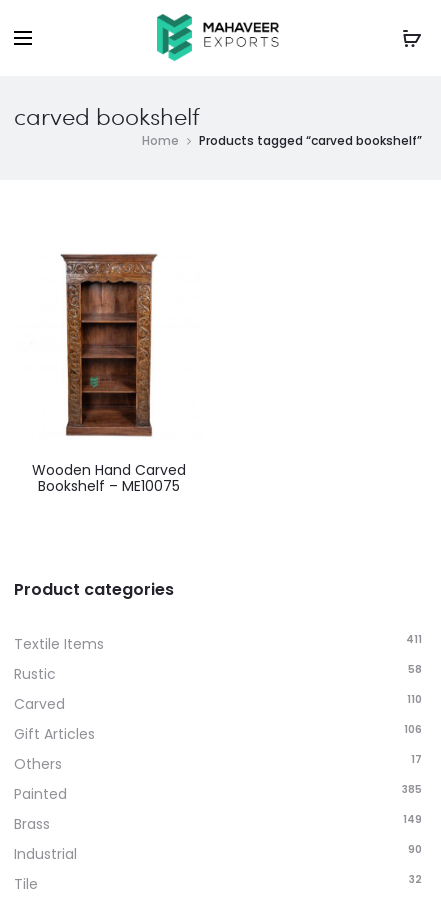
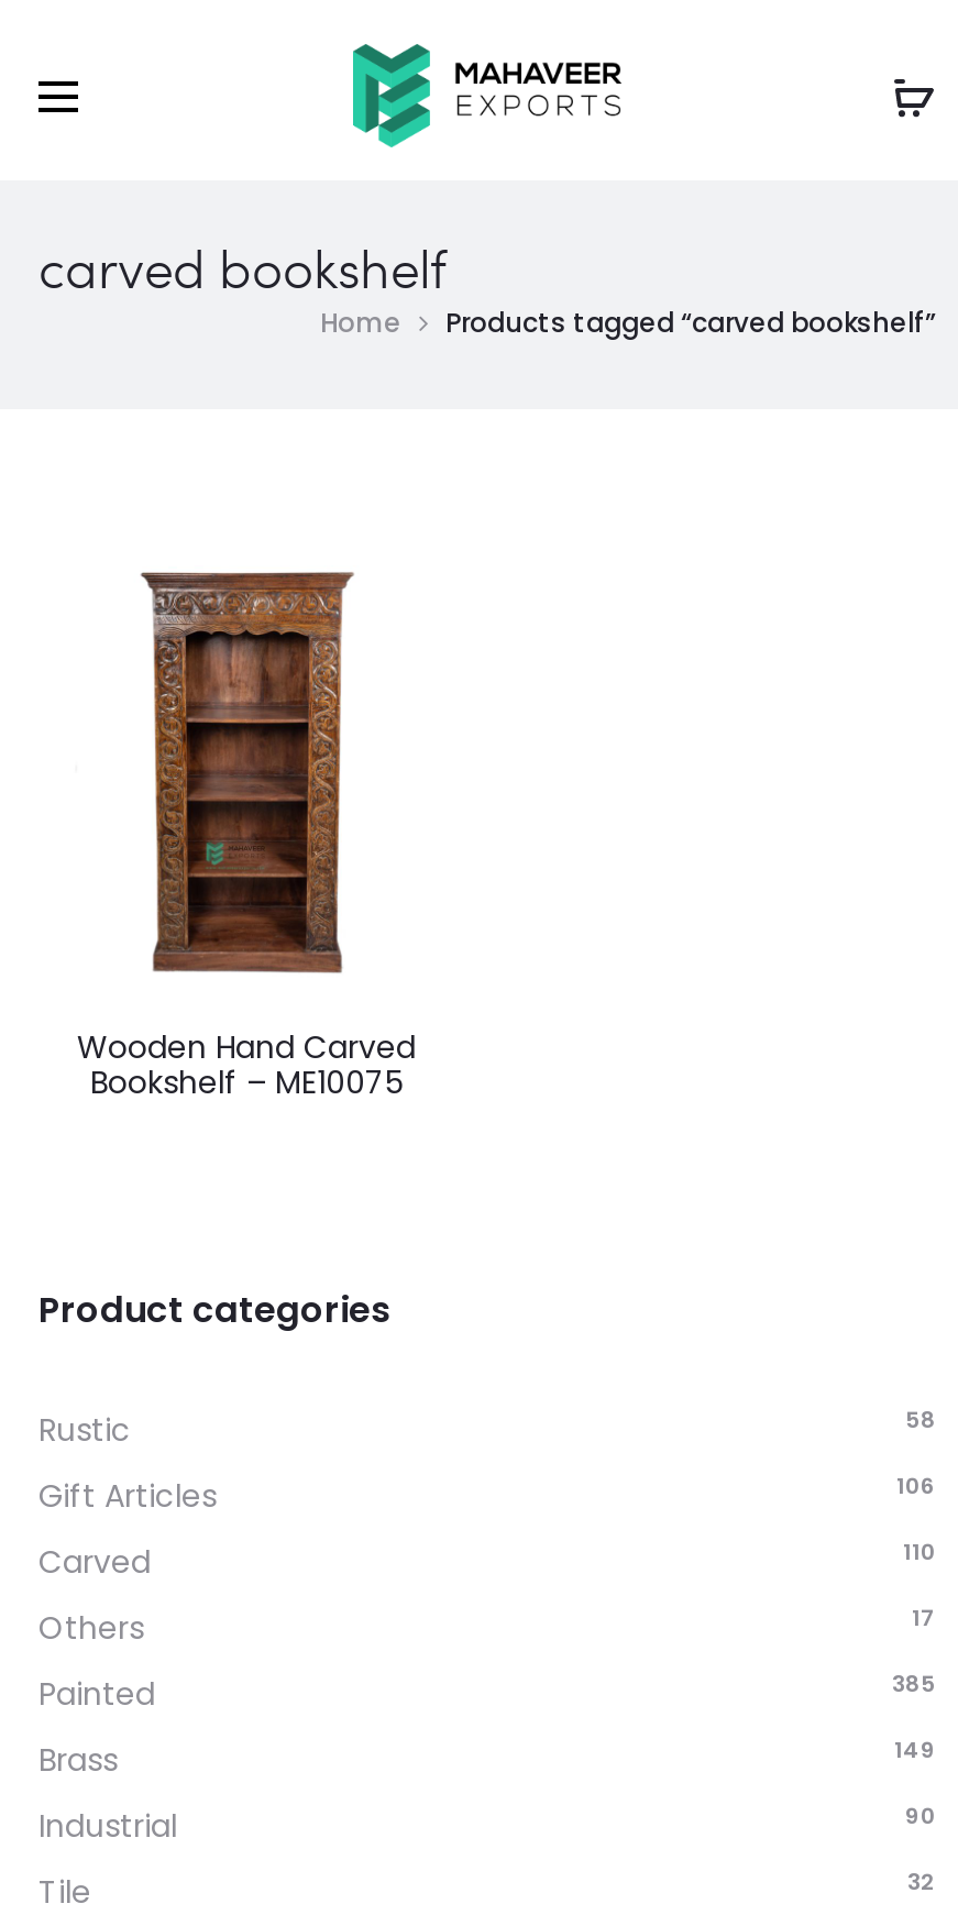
- Textile Items
- 411

moved up: Gift Articles | 106
